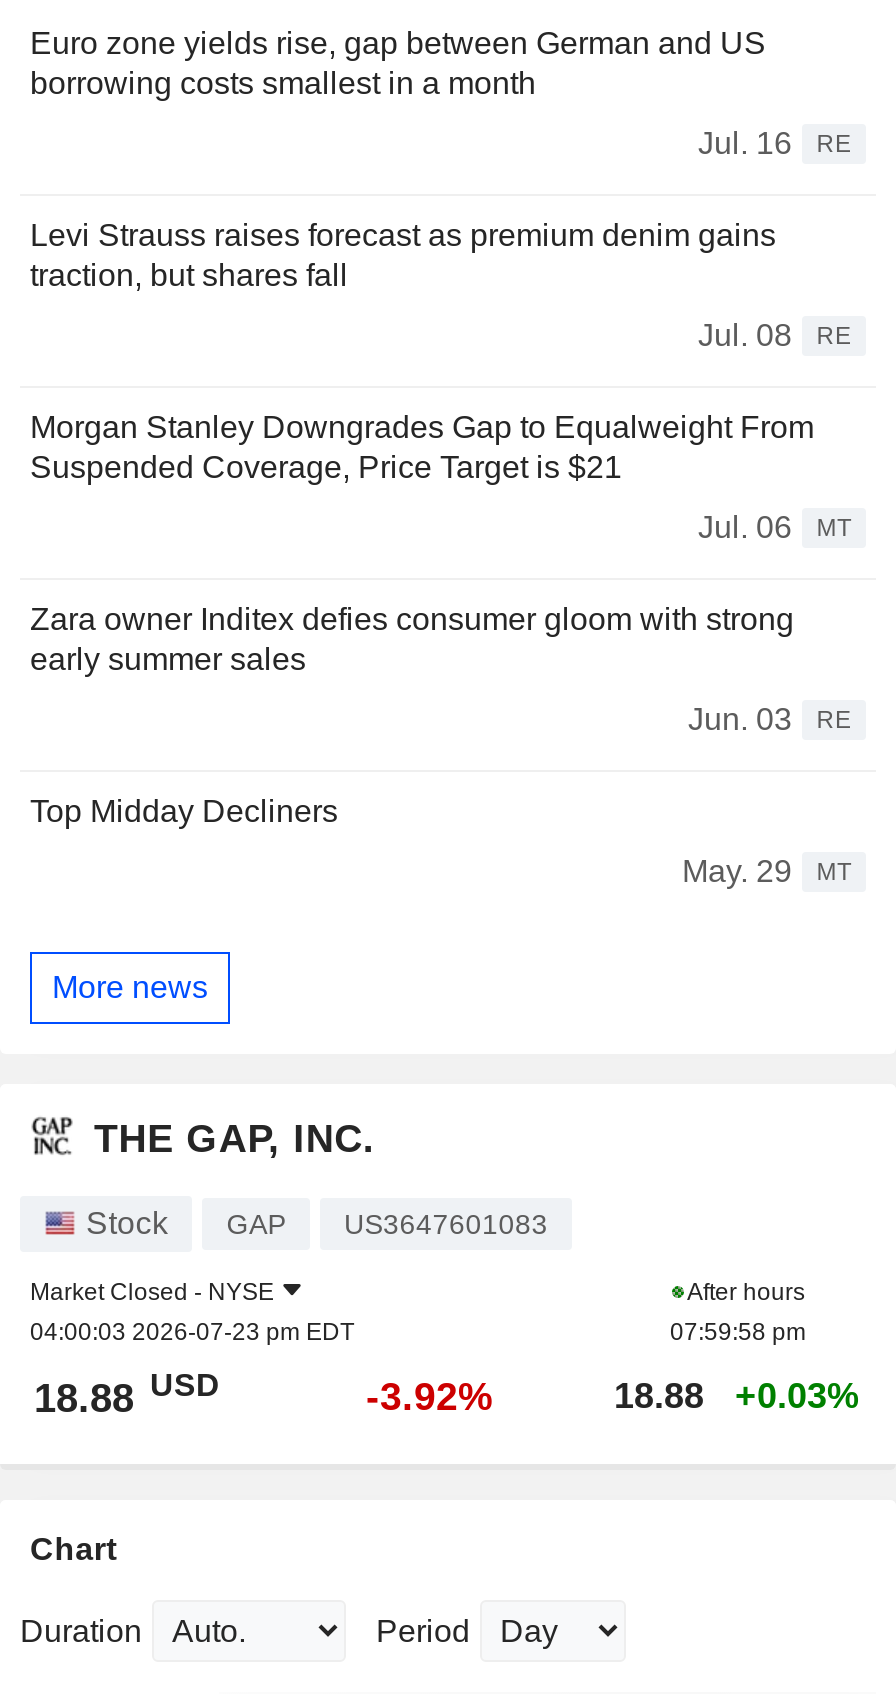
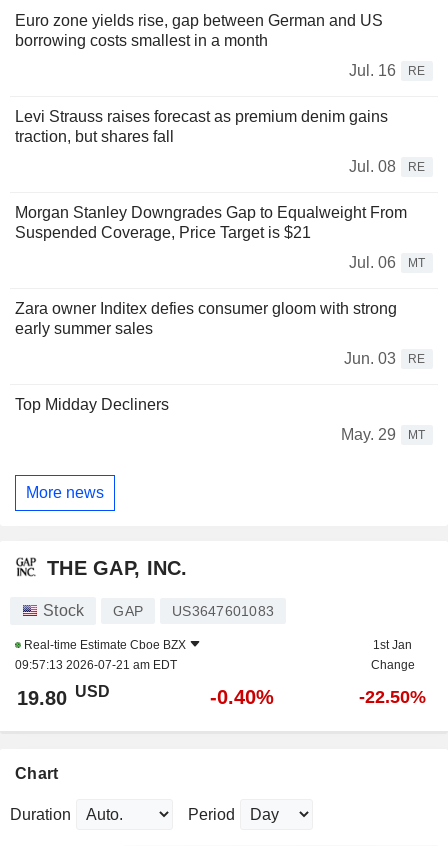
- Market Closed - NYSE
- 04:00:03 2026-07-23 pm EDT
+ Real-time Estimate Cboe BZX
+ 09:57:13 2026-07-21 am EDT

- After hours
- 07:59:58 pm
+ 1st Jan
+ Change

- 18.88 USD
- -3.92%
- 18.88
- +0.03%
+ 19.80 USD
+ -0.40%
+ -22.50%
